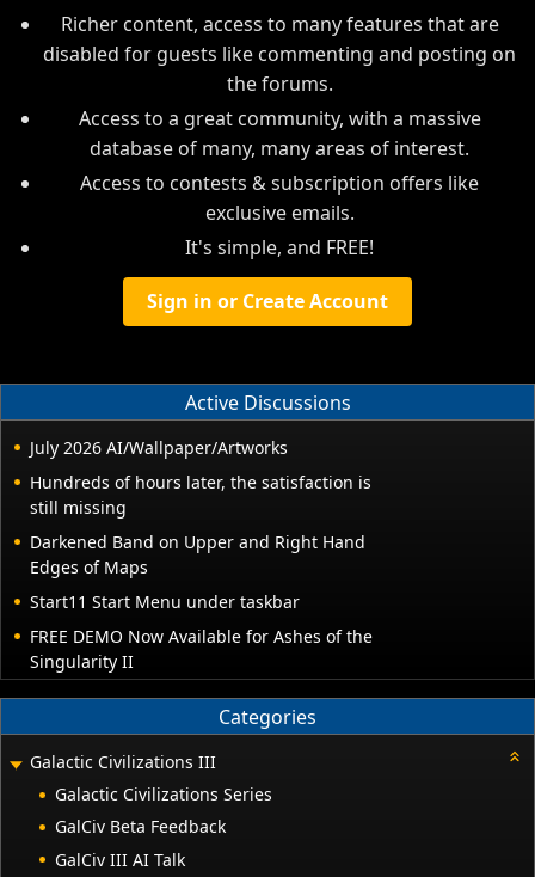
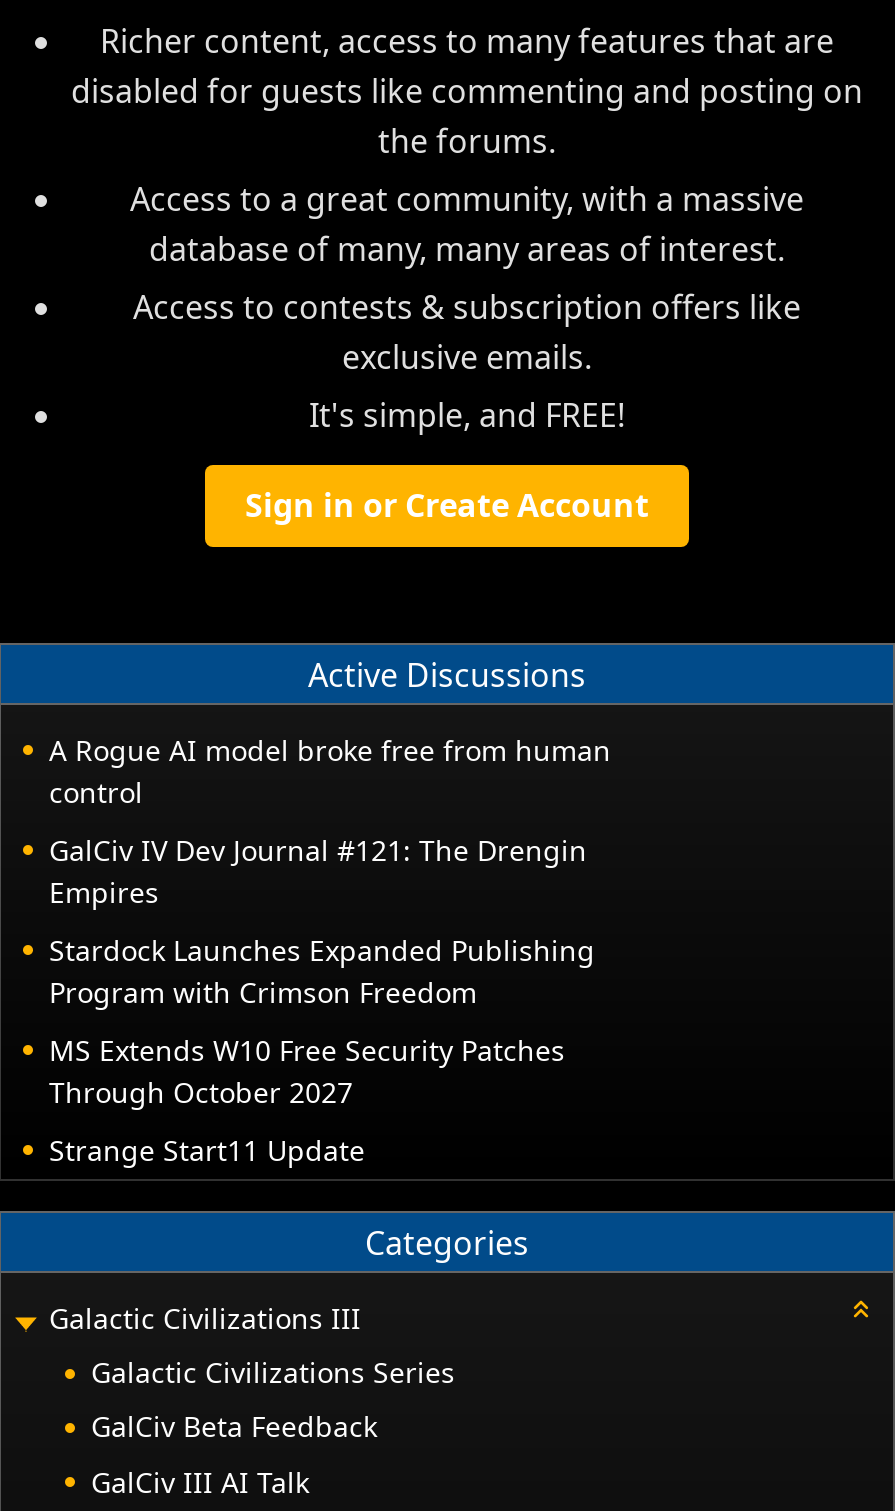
- July 2026 AI/Wallpaper/Artworks
+ A Rogue AI model broke free from human
+ control

- Hundreds of hours later, the satisfaction is
- still missing
+ GalCiv IV Dev Journal #121: The Drengin
+ Empires

- Darkened Band on Upper and Right Hand
- Edges of Maps
+ Stardock Launches Expanded Publishing
+ Program with Crimson Freedom

- Start11 Start Menu under taskbar
+ MS Extends W10 Free Security Patches
+ Through October 2027

- FREE DEMO Now Available for Ashes of the
- Singularity II
+ Strange Start11 Update
